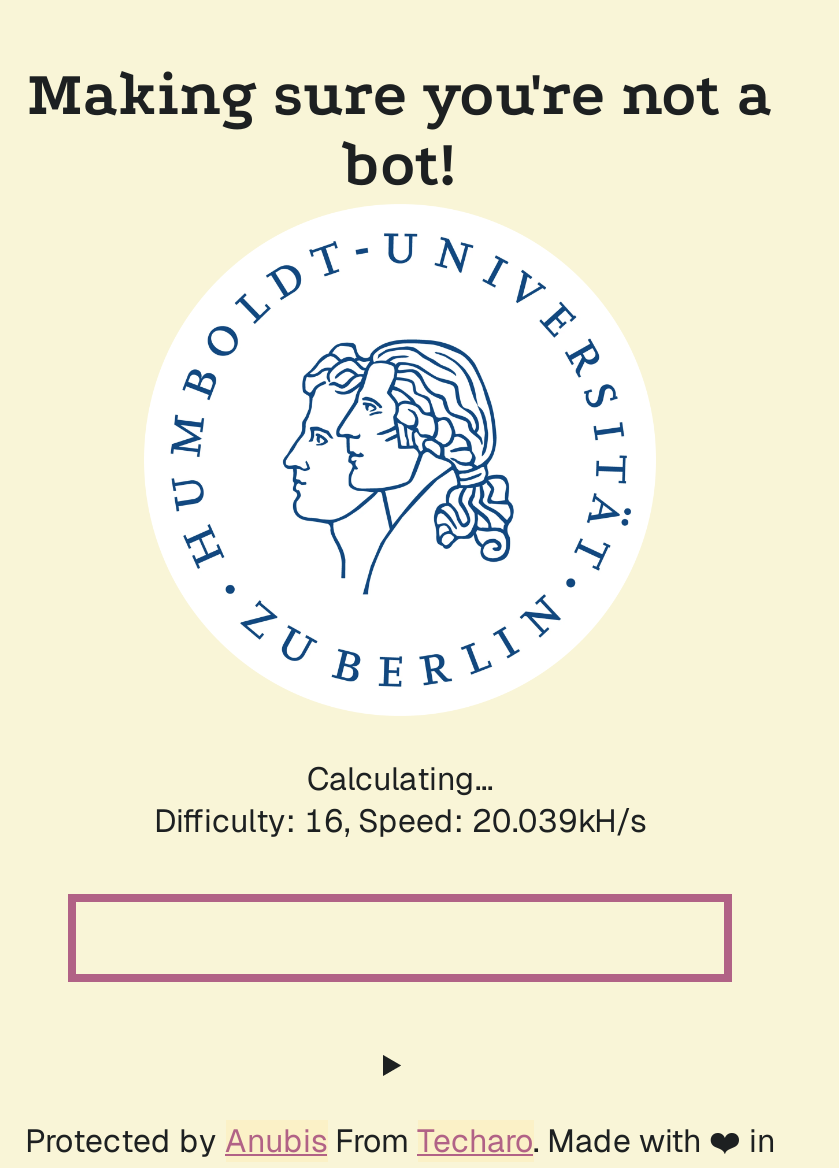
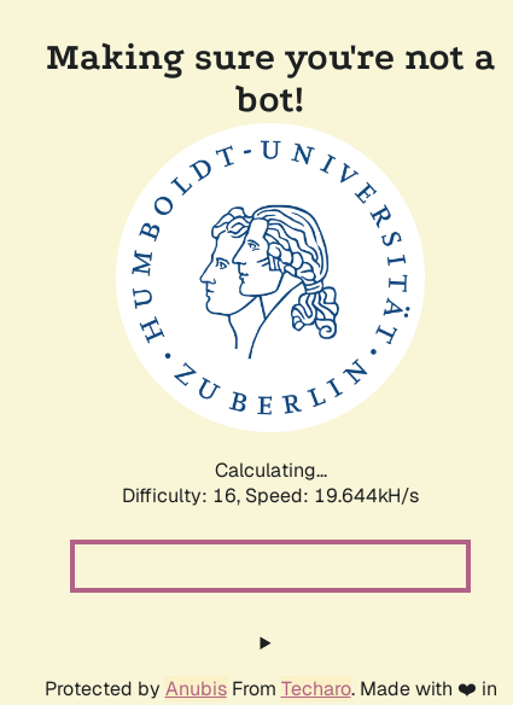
- Difficulty: 16, Speed: 20.039kH/s
+ Difficulty: 16, Speed: 19.644kH/s
